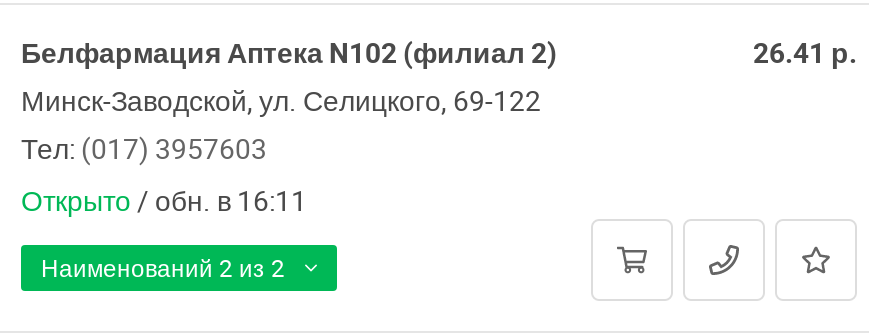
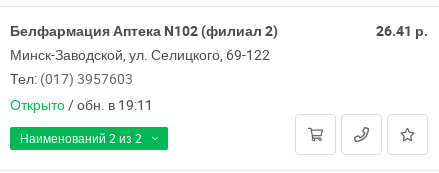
- Открыто / обн. в 16:11
+ Открыто / обн. в 19:11
